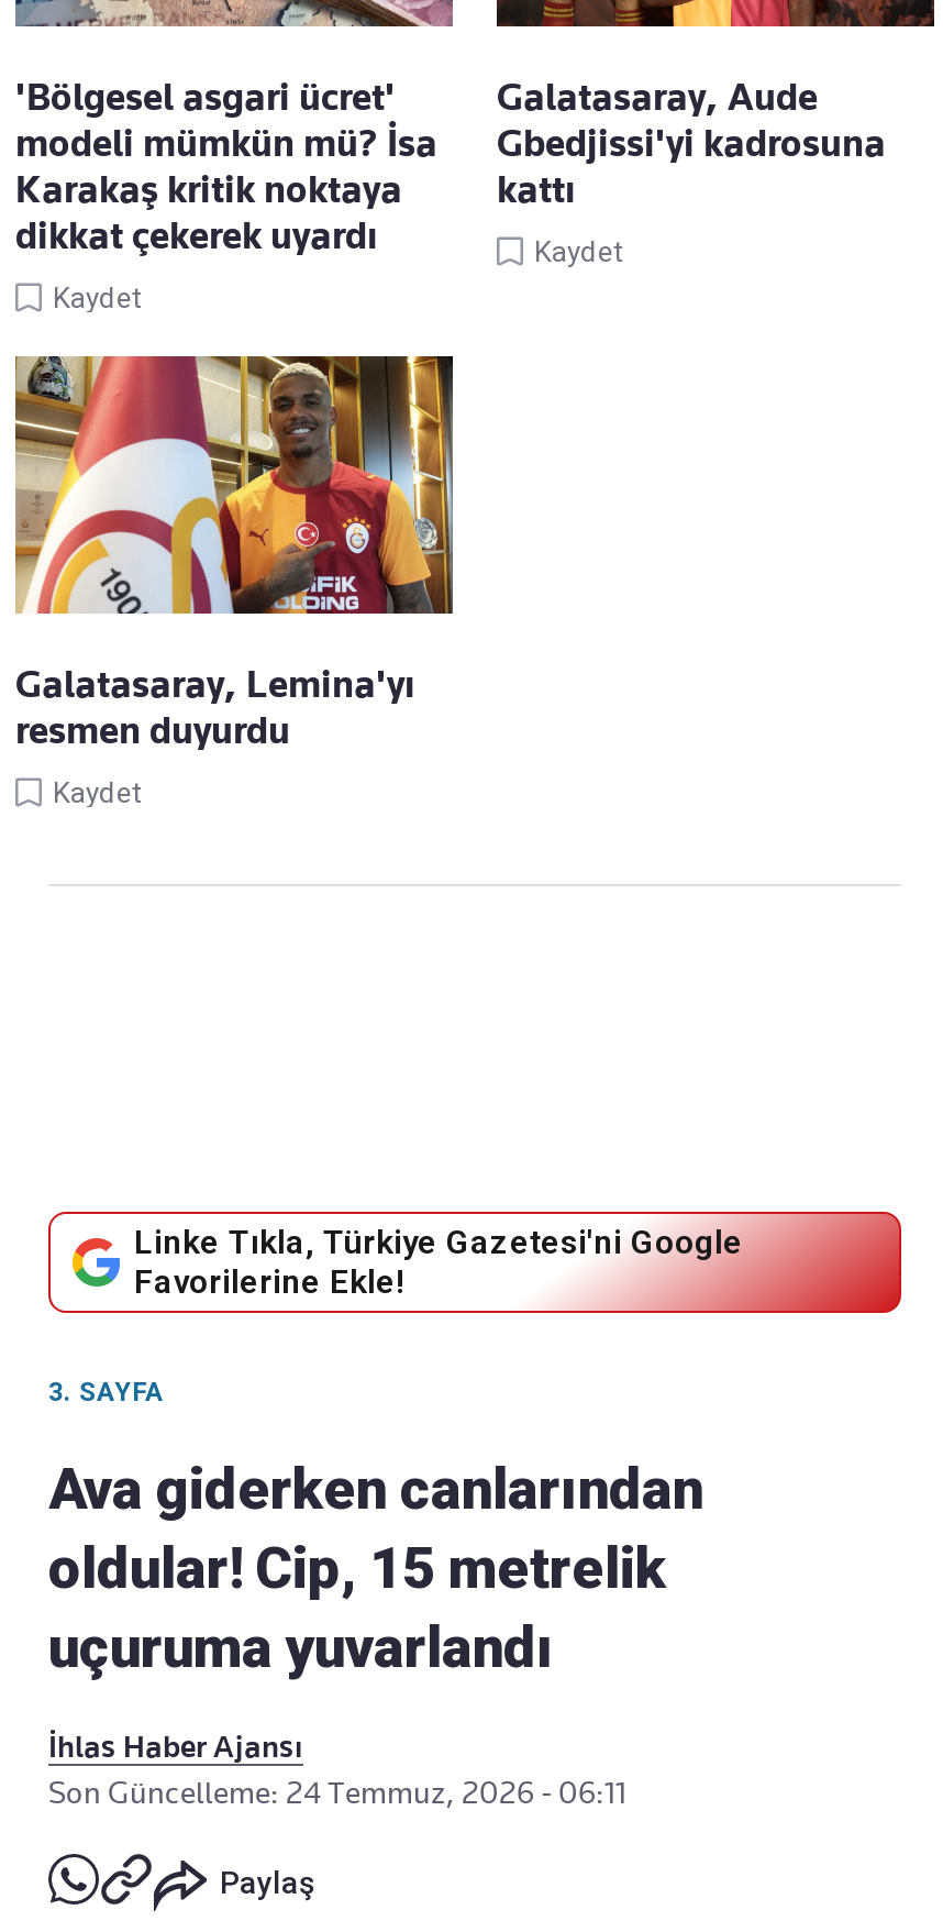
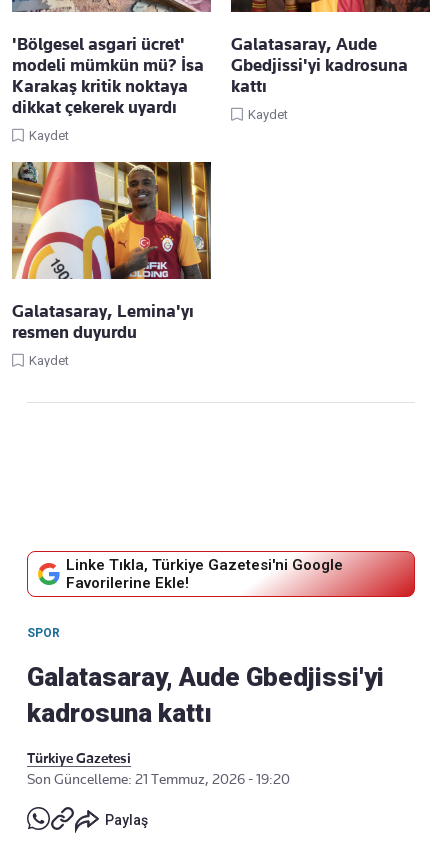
- 3. SAYFA
+ SPOR

- Ava giderken canlarından
- oldular! Cip, 15 metrelik
- uçuruma yuvarlandı
+ Galatasaray, Aude Gbedjissi'yi
+ kadrosuna kattı

- İhlas Haber Ajansı
- Son Güncelleme: 24 Temmuz, 2026 - 06:11
+ Türkiye Gazetesi
+ Son Güncelleme: 21 Temmuz, 2026 - 19:20
